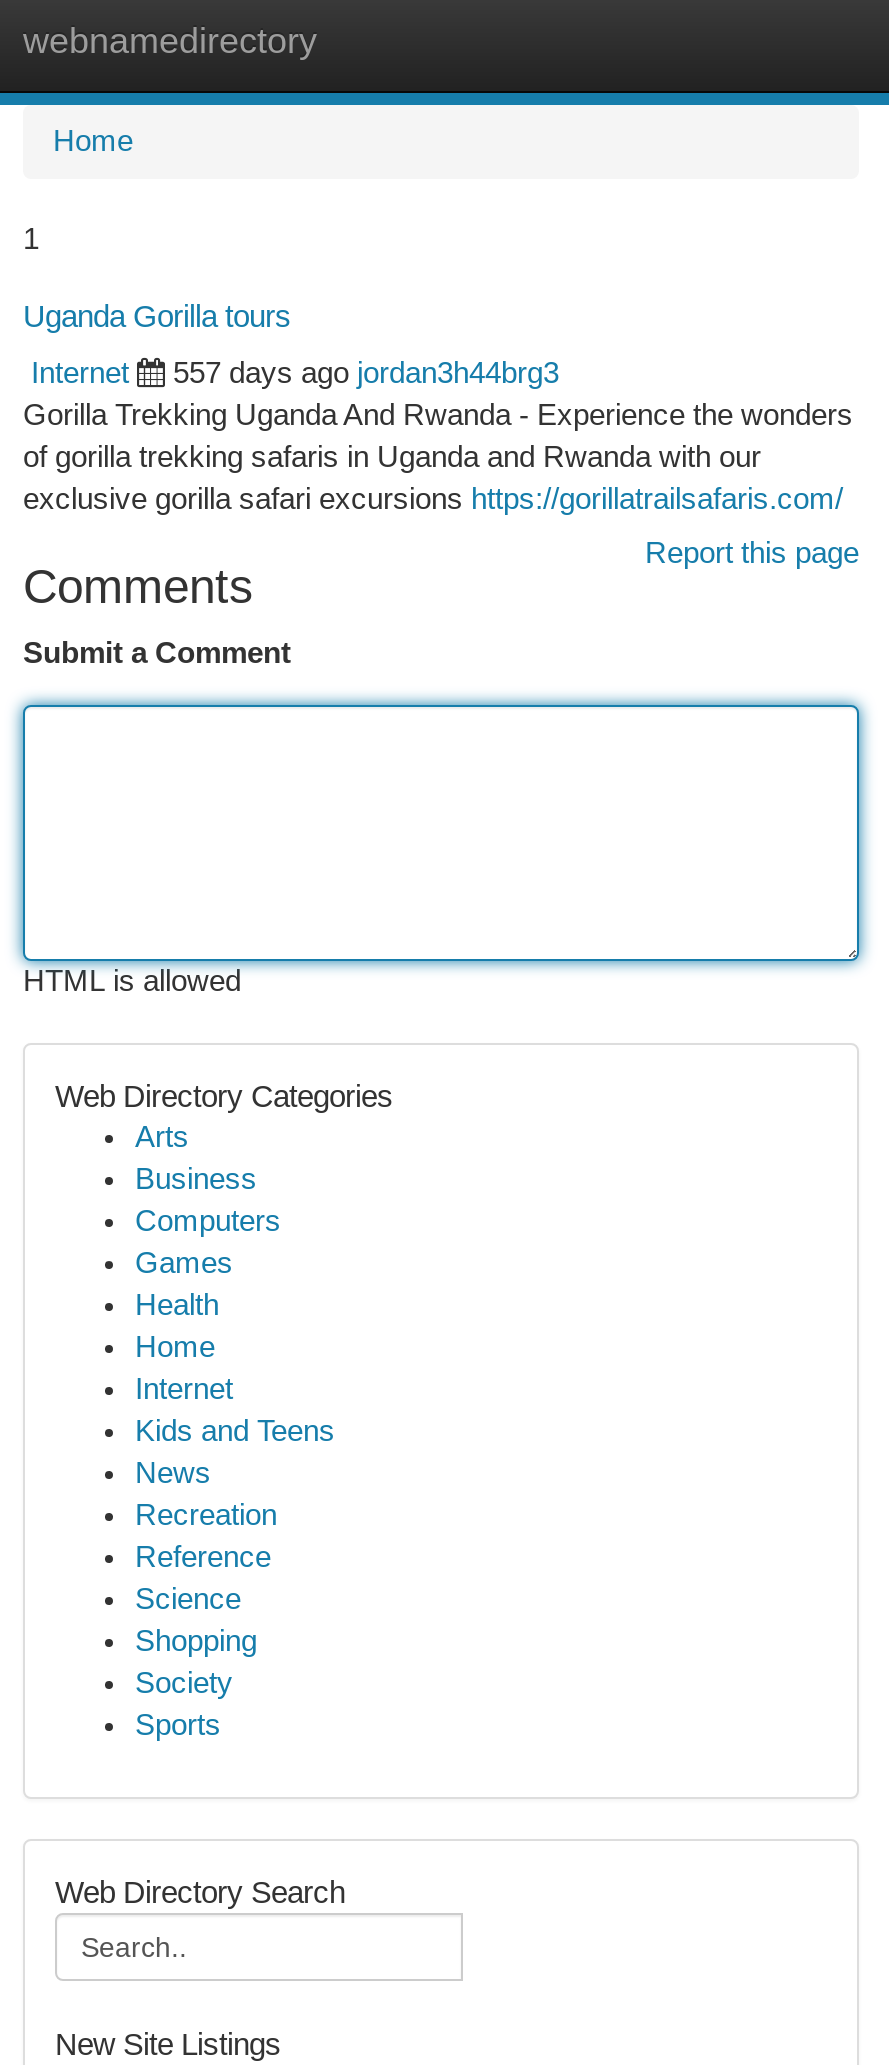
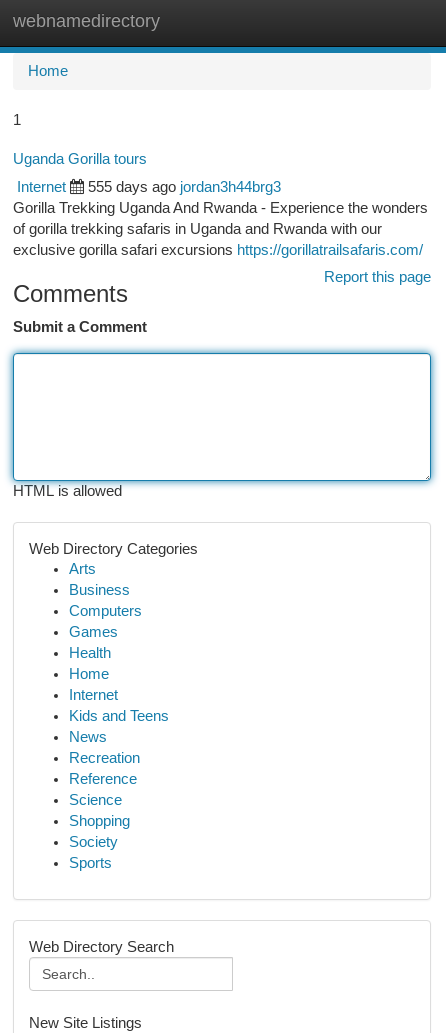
- 557 days ago jordan3h44brg3
+ 555 days ago jordan3h44brg3
